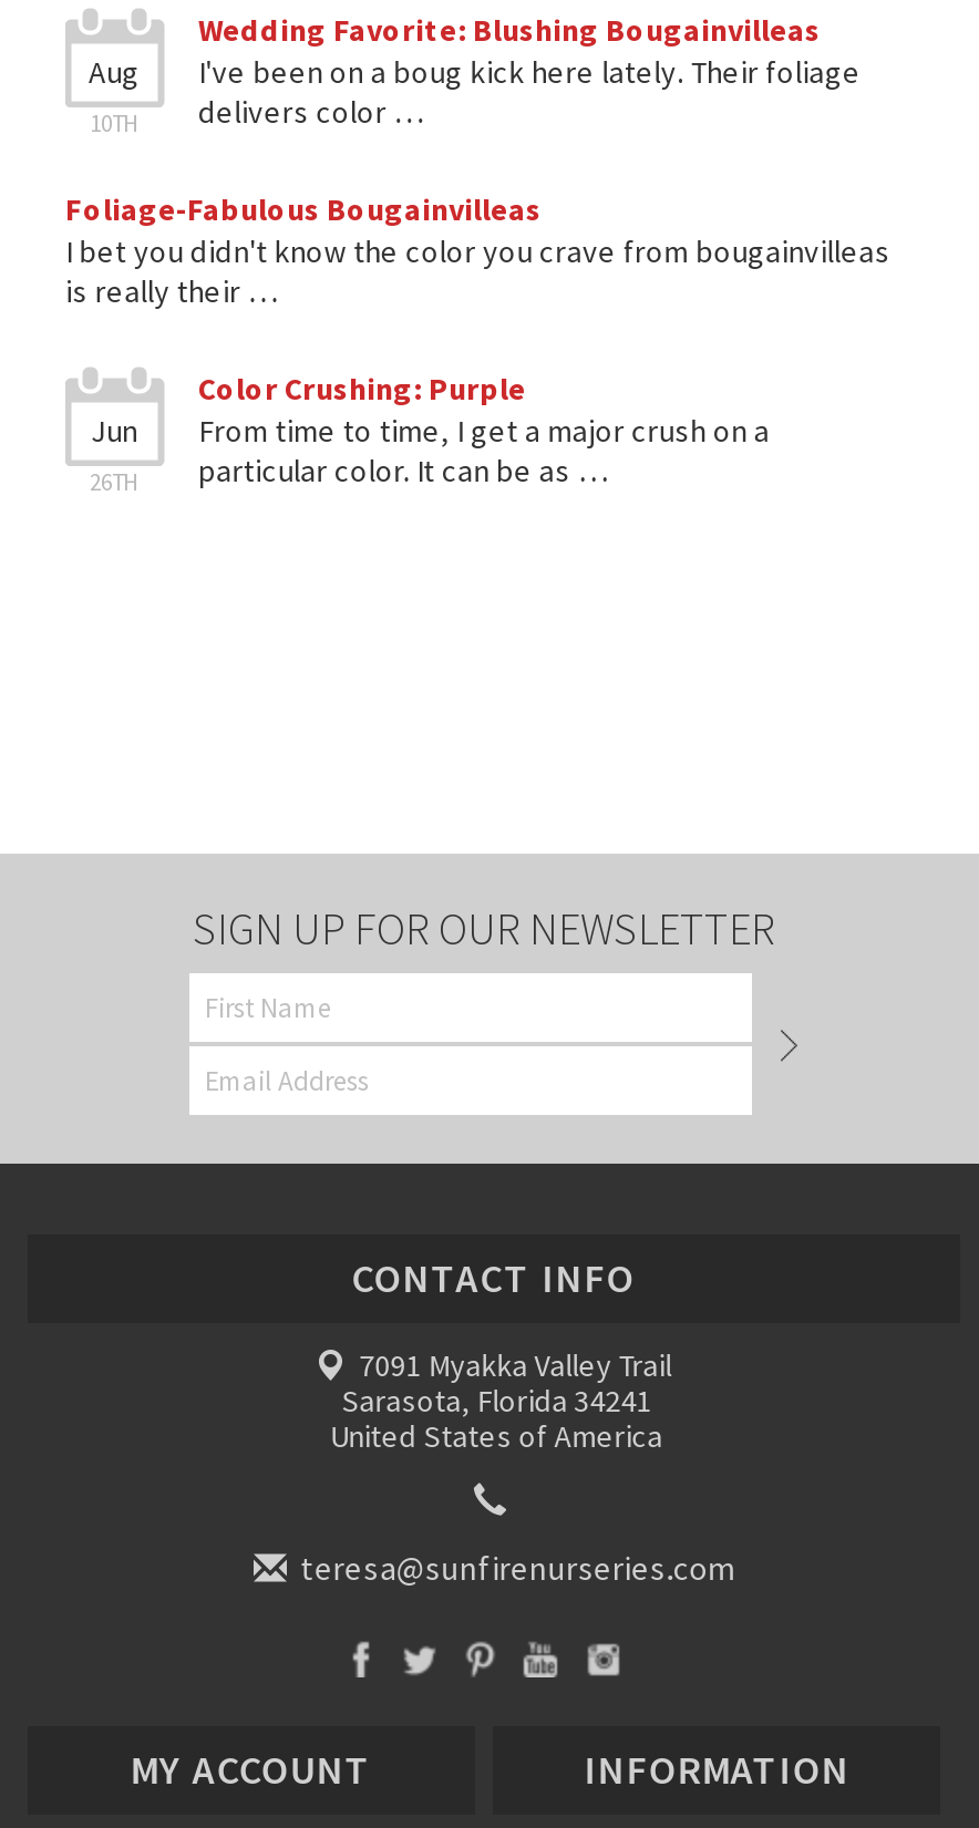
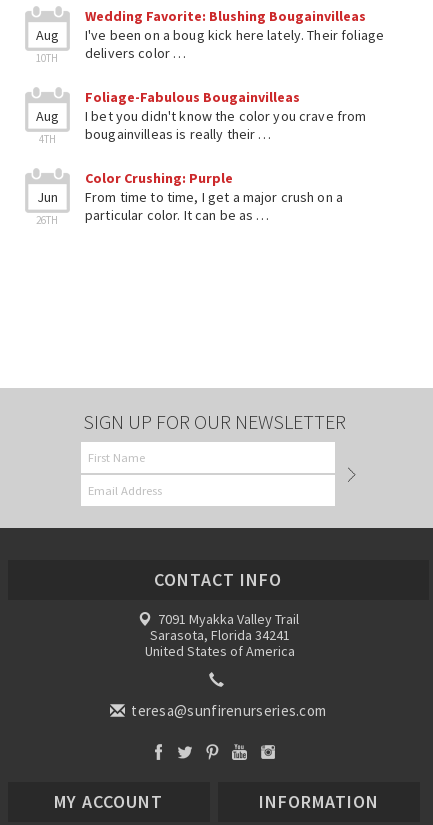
+ Aug
+ 4TH
